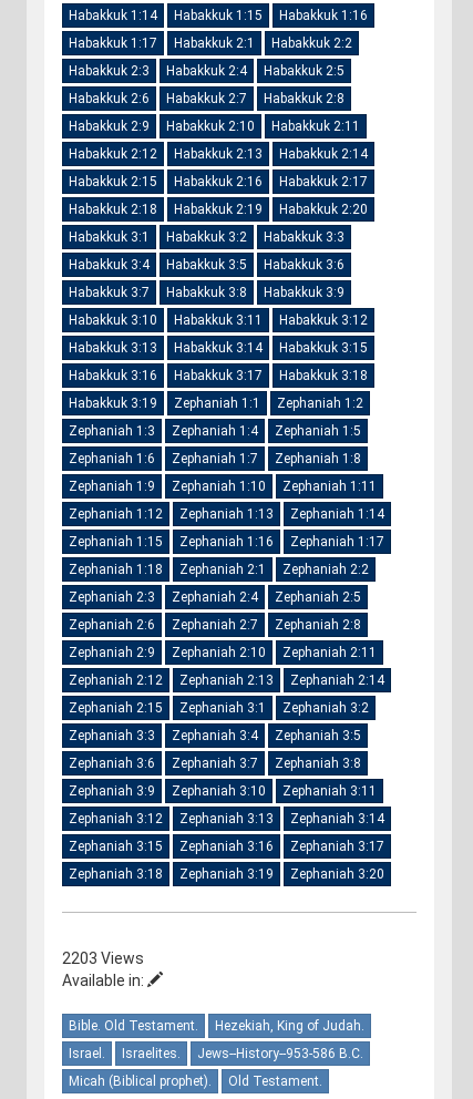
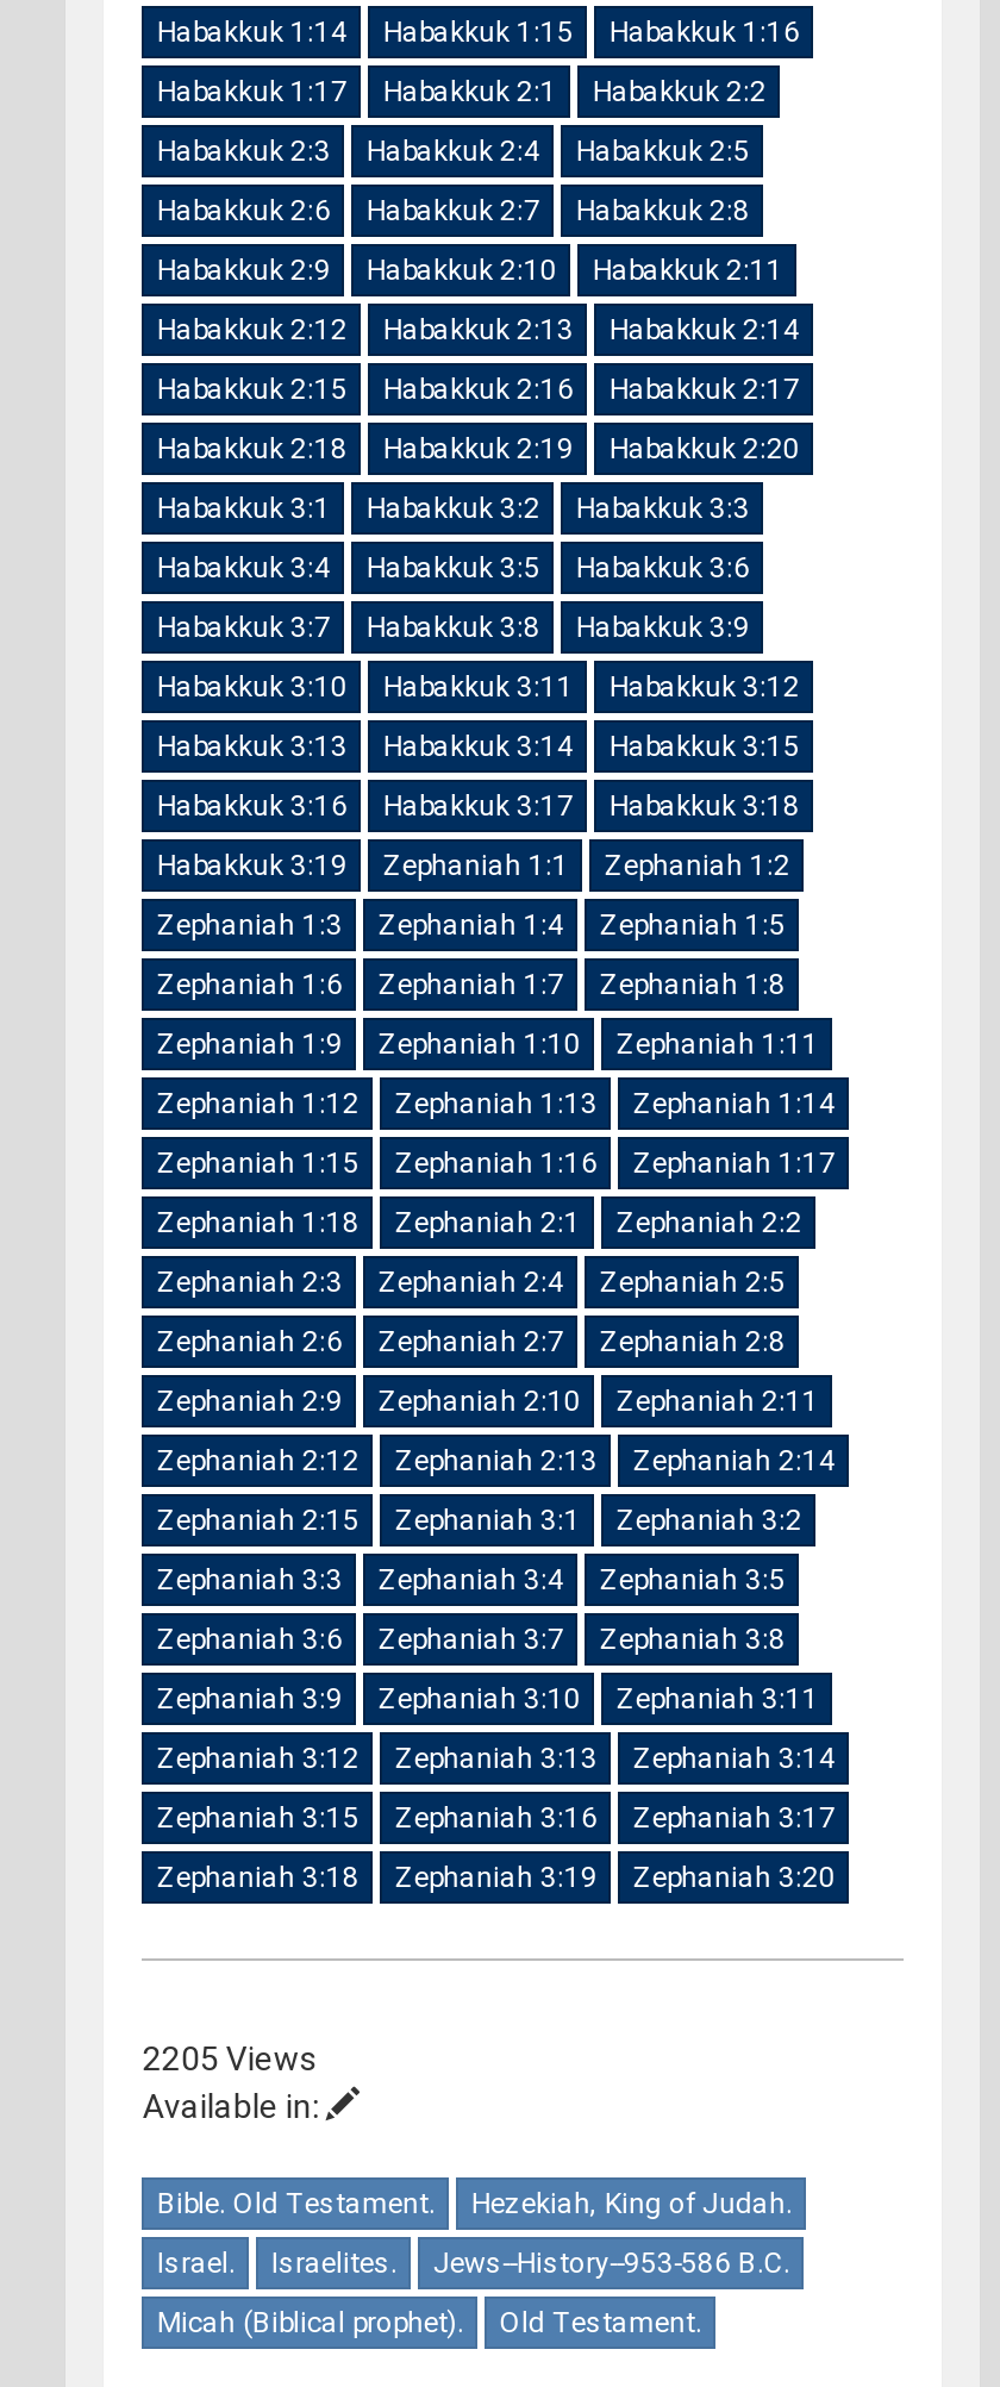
- 2203 Views
+ 2205 Views
